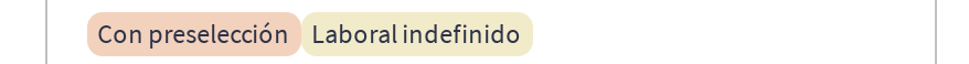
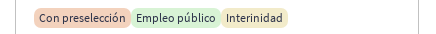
- Laboral indefinido
+ Empleo público
+ Interinidad
